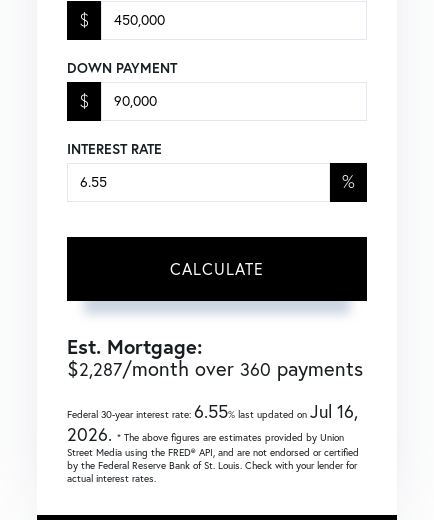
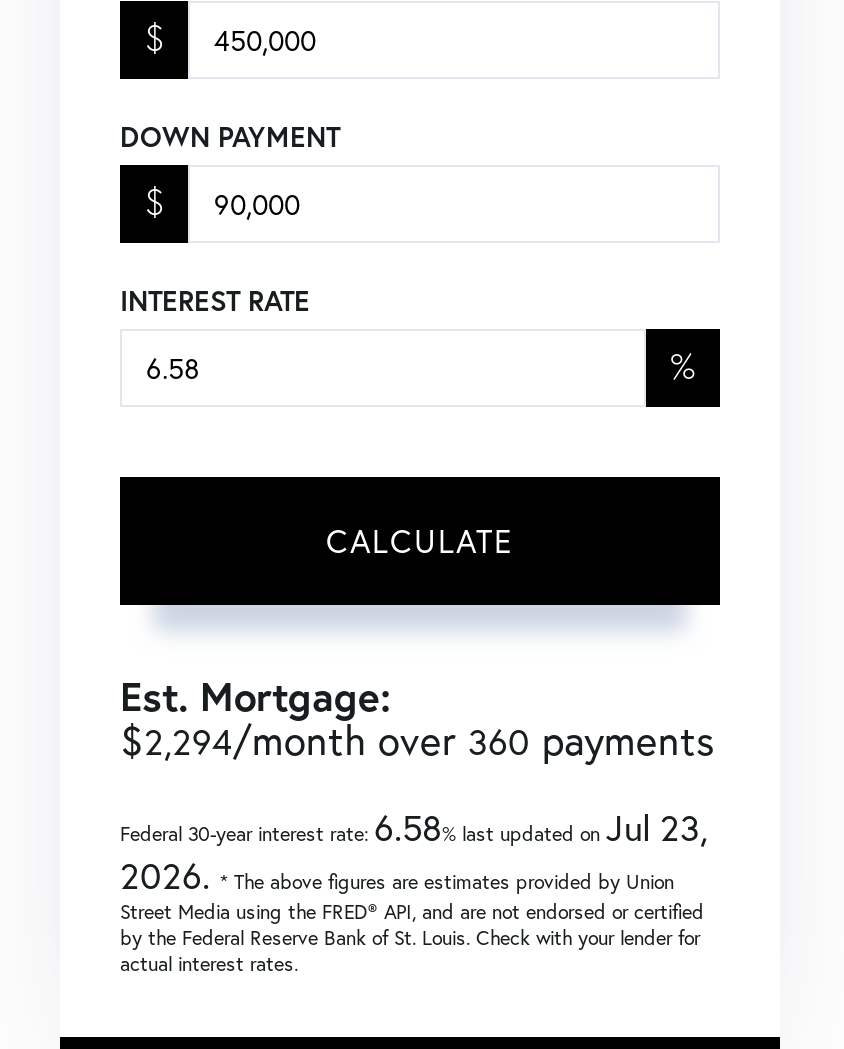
- $2,287/month over 360 payments
+ $2,294/month over 360 payments

- Federal 30-year interest rate:6.55% last updated onJul 16,
+ Federal 30-year interest rate:6.58% last updated onJul 23,
